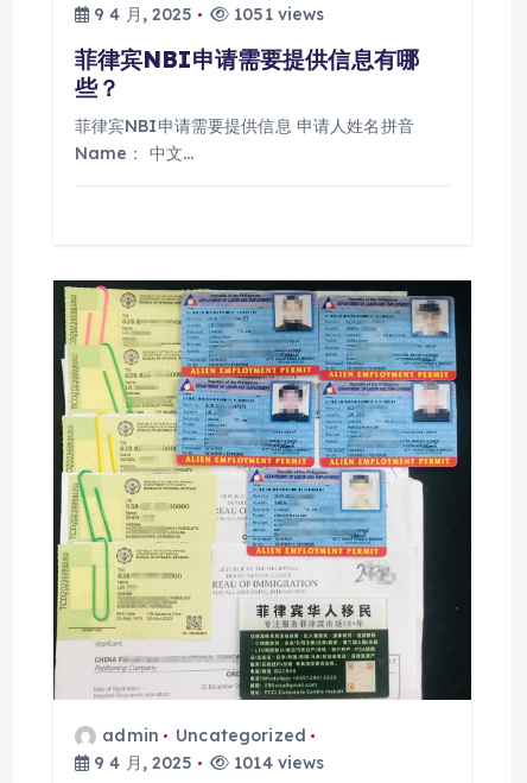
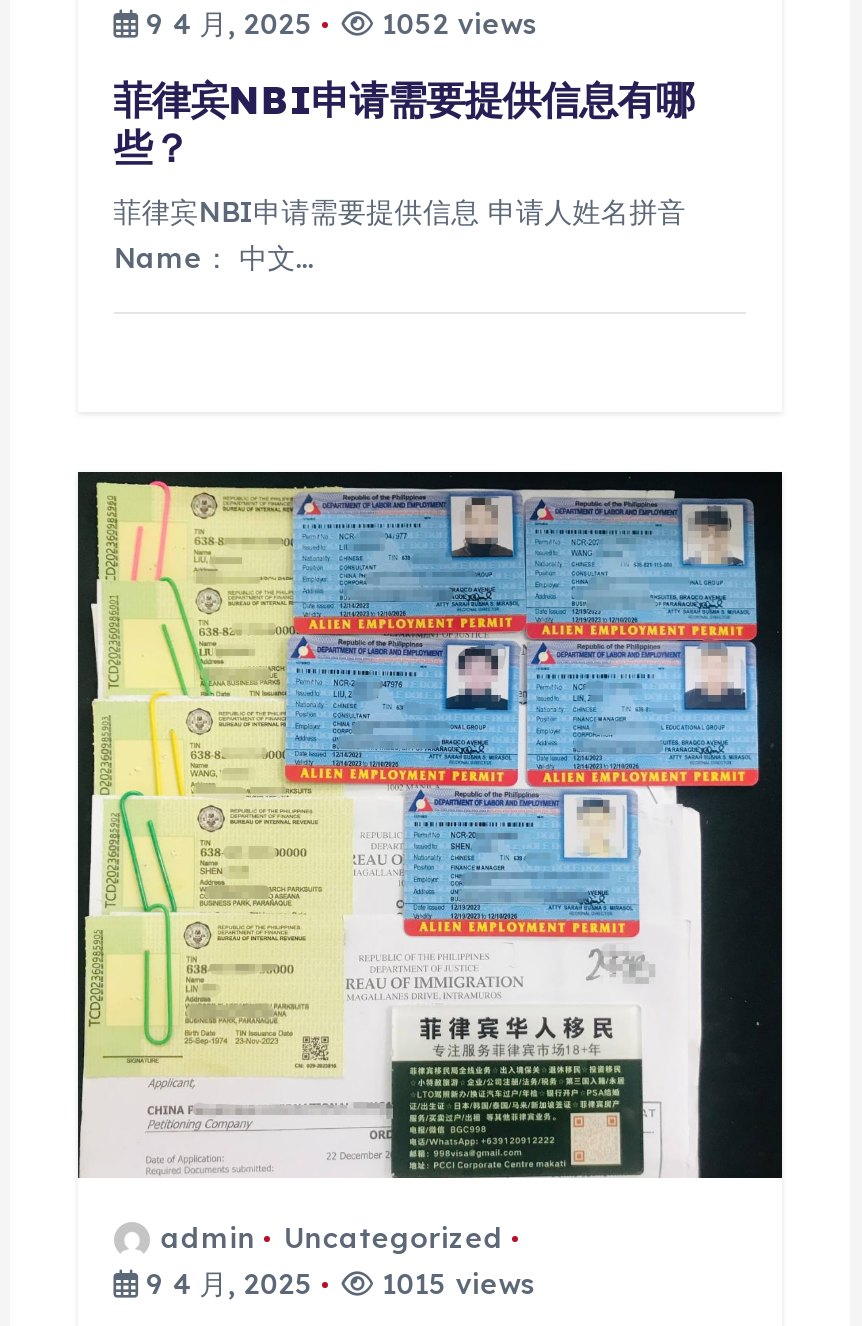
- 9 4 月, 2025 1051 views
+ 9 4 月, 2025 1052 views

- 9 4 月, 2025 1014 views
+ 9 4 月, 2025 1015 views
